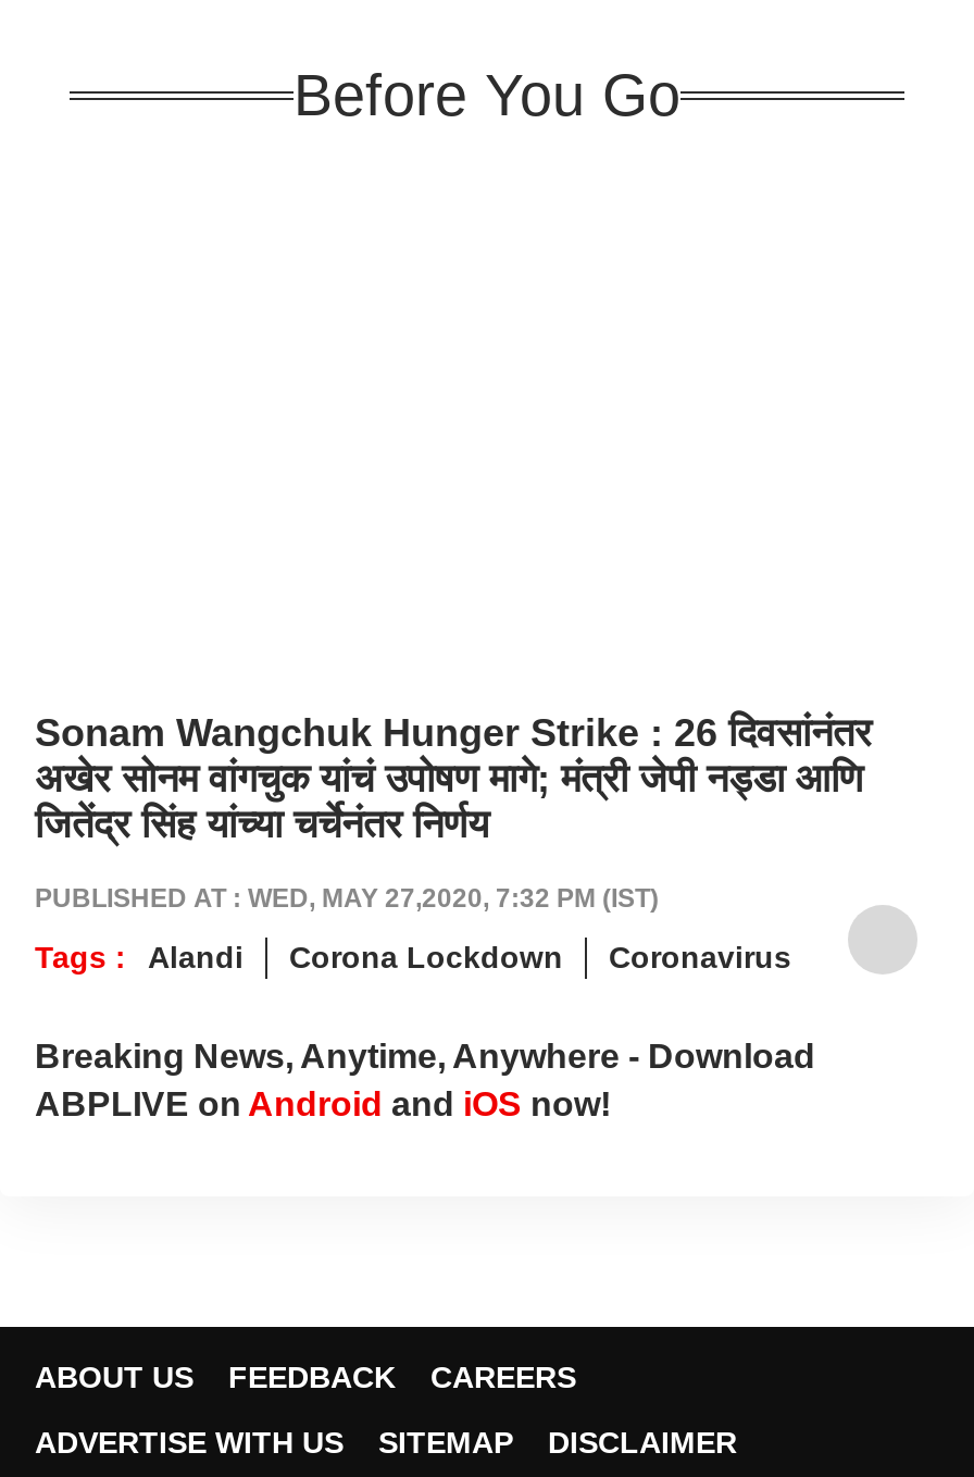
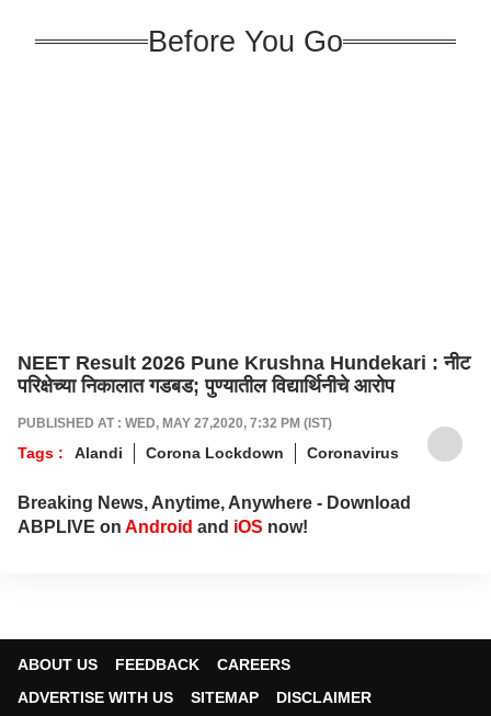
- Sonam Wangchuk Hunger Strike : 26 दिवसांनंतर
- अखेर सोनम वांगचुक यांचं उपोषण मागे; मंत्री जेपी नड्डा आणि
- जितेंद्र सिंह यांच्या चर्चेनंतर निर्णय
+ NEET Result 2026 Pune Krushna Hundekari : नीट
+ परिक्षेच्या निकालात गडबड; पुण्यातील विद्यार्थिनीचे आरोप
